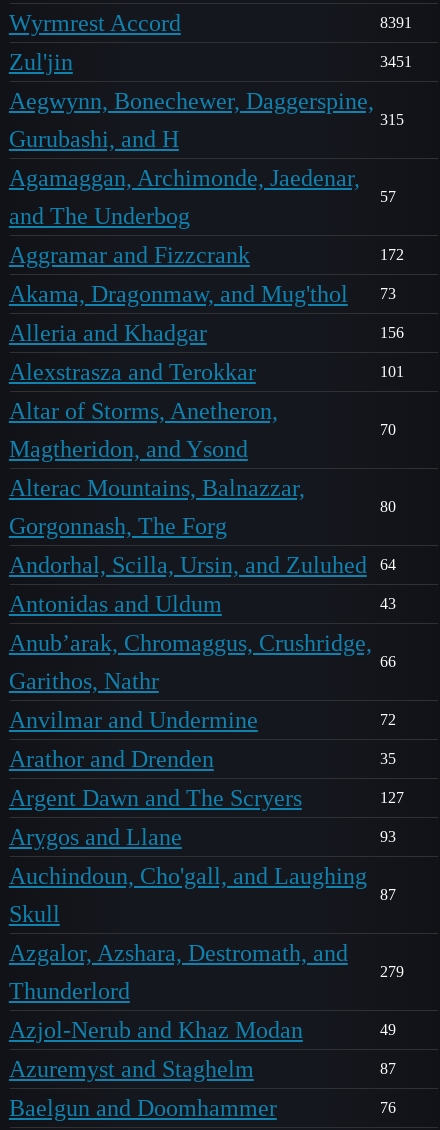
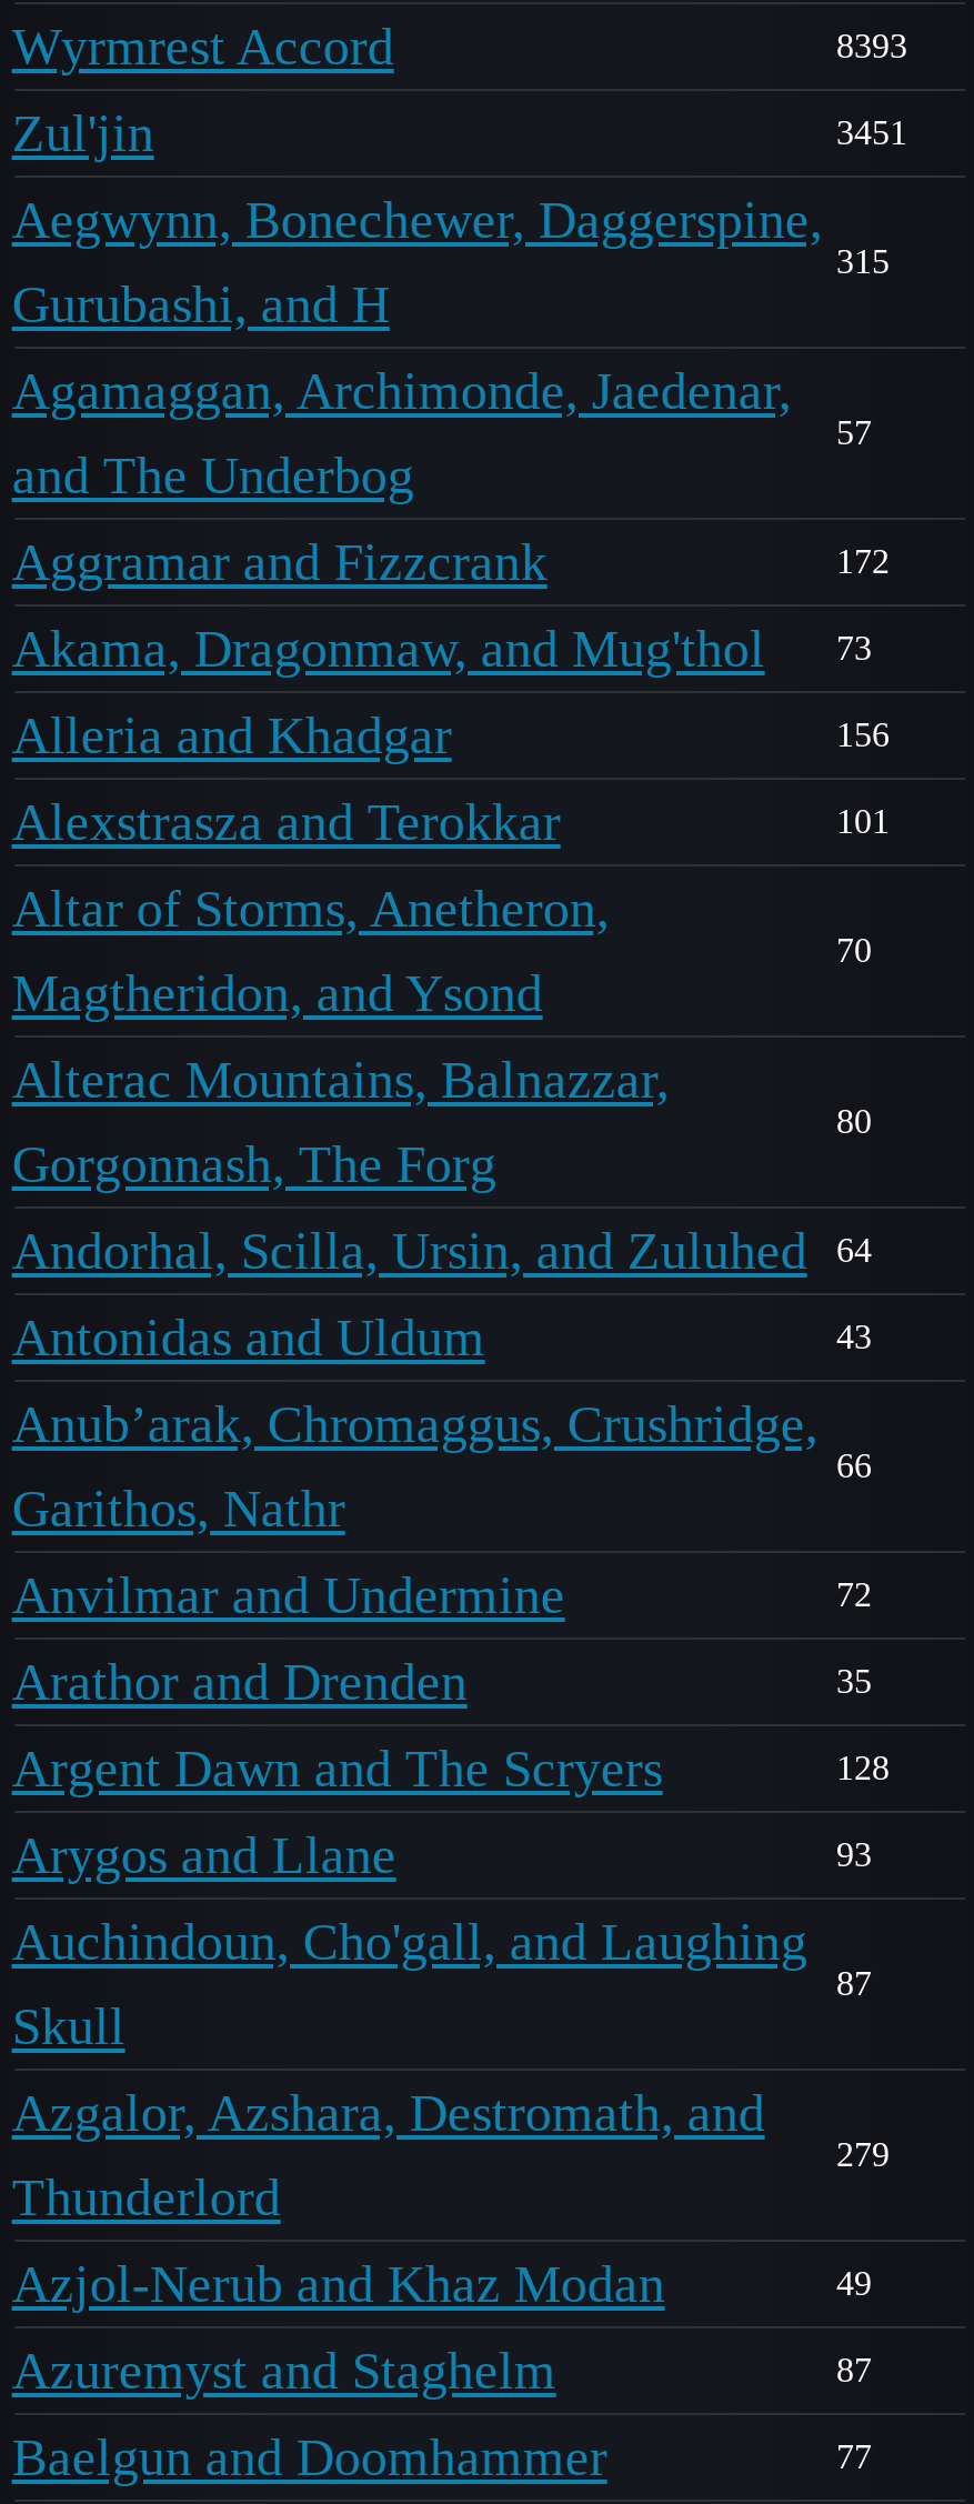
- 8391
+ 8393

- 127
+ 128

- 76
+ 77
